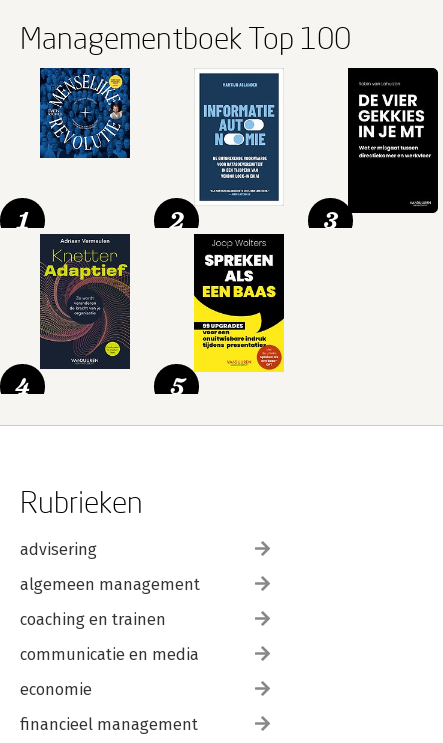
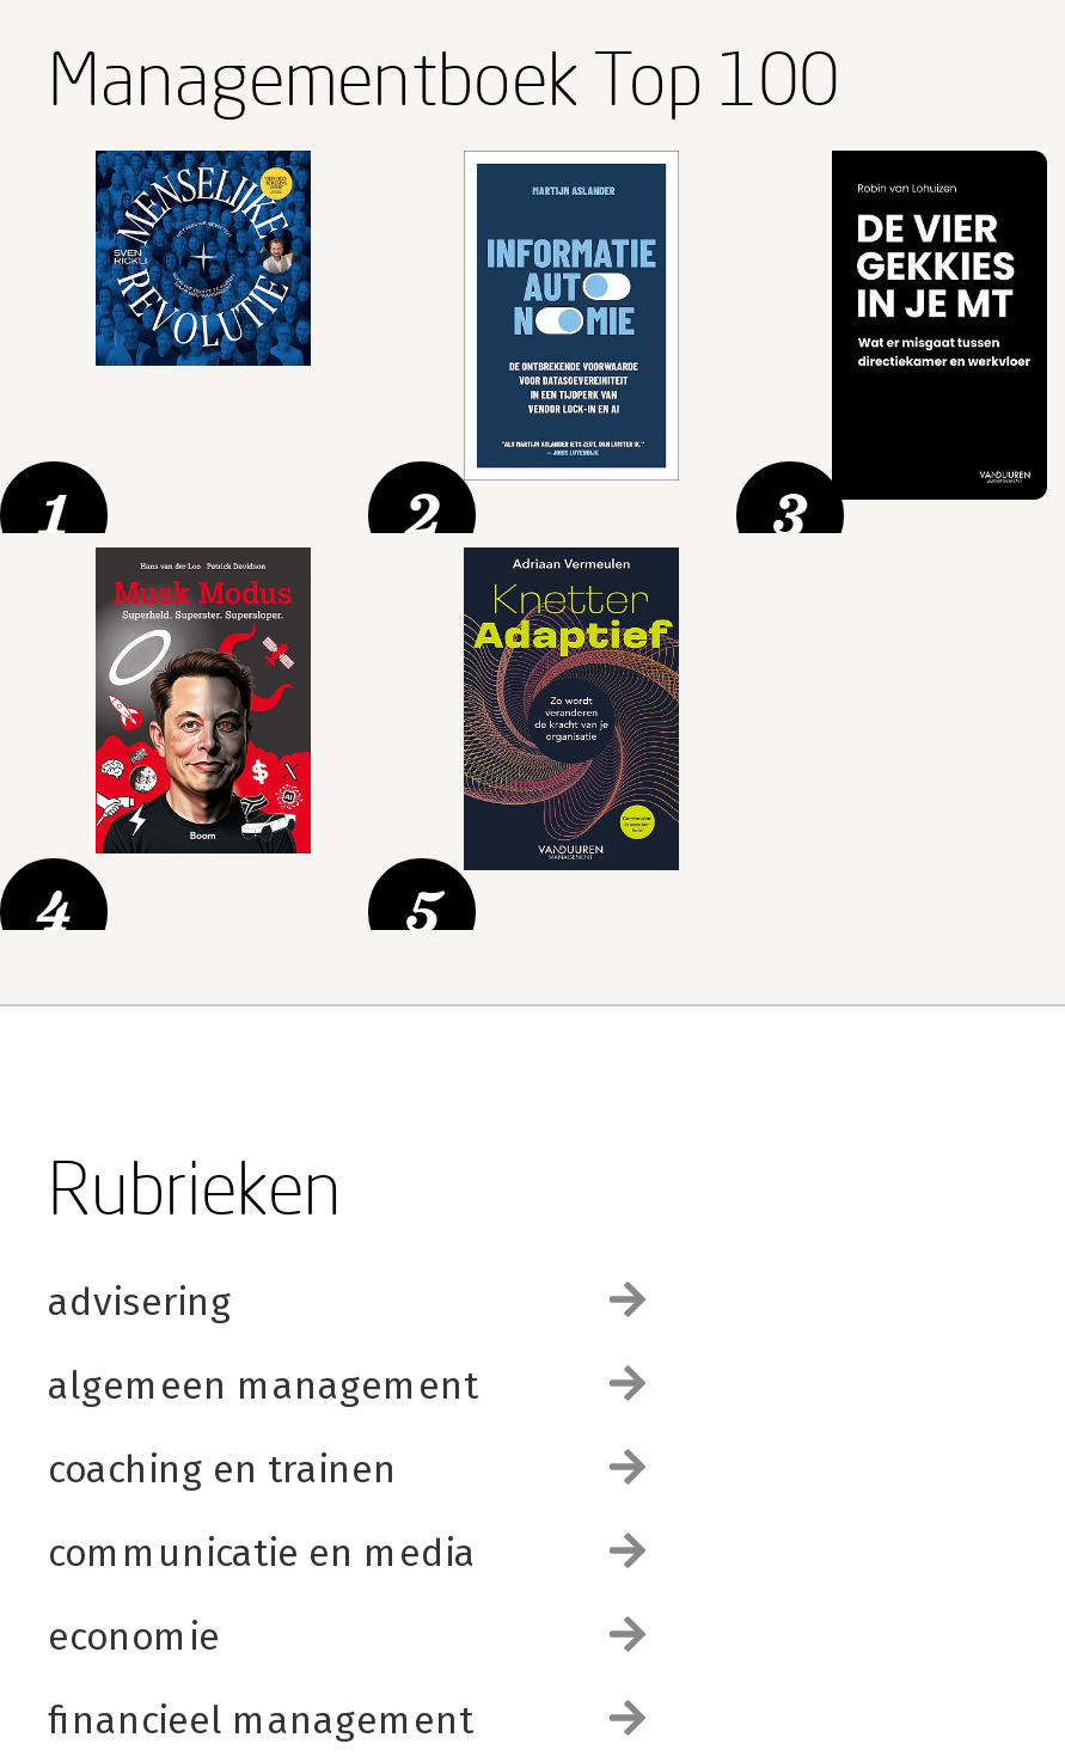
- [image]
+ [image]

- [image]
+ [image]
